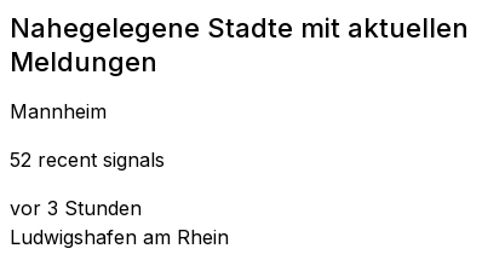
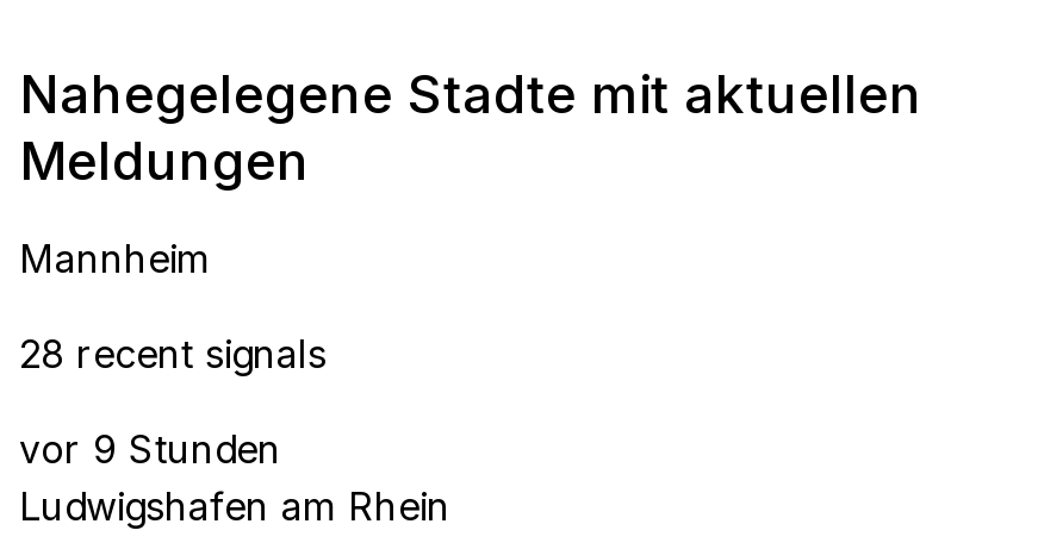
- 52 recent signals
+ 28 recent signals

- vor 3 Stunden
+ vor 9 Stunden
